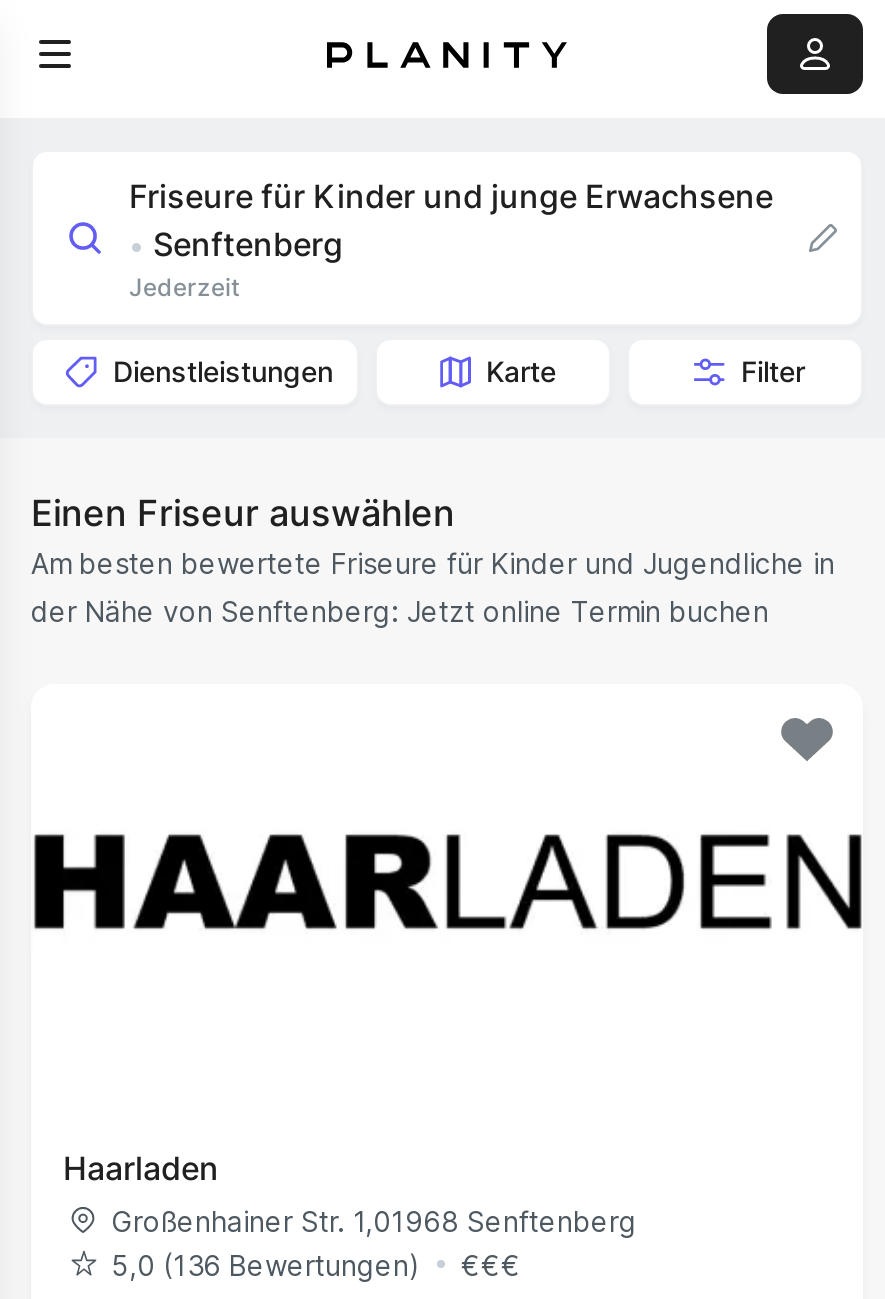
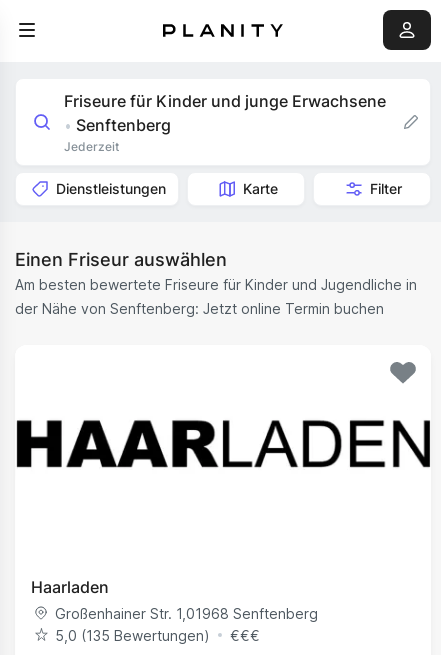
- 5,0 (136 Bewertungen)
+ 5,0 (135 Bewertungen)
